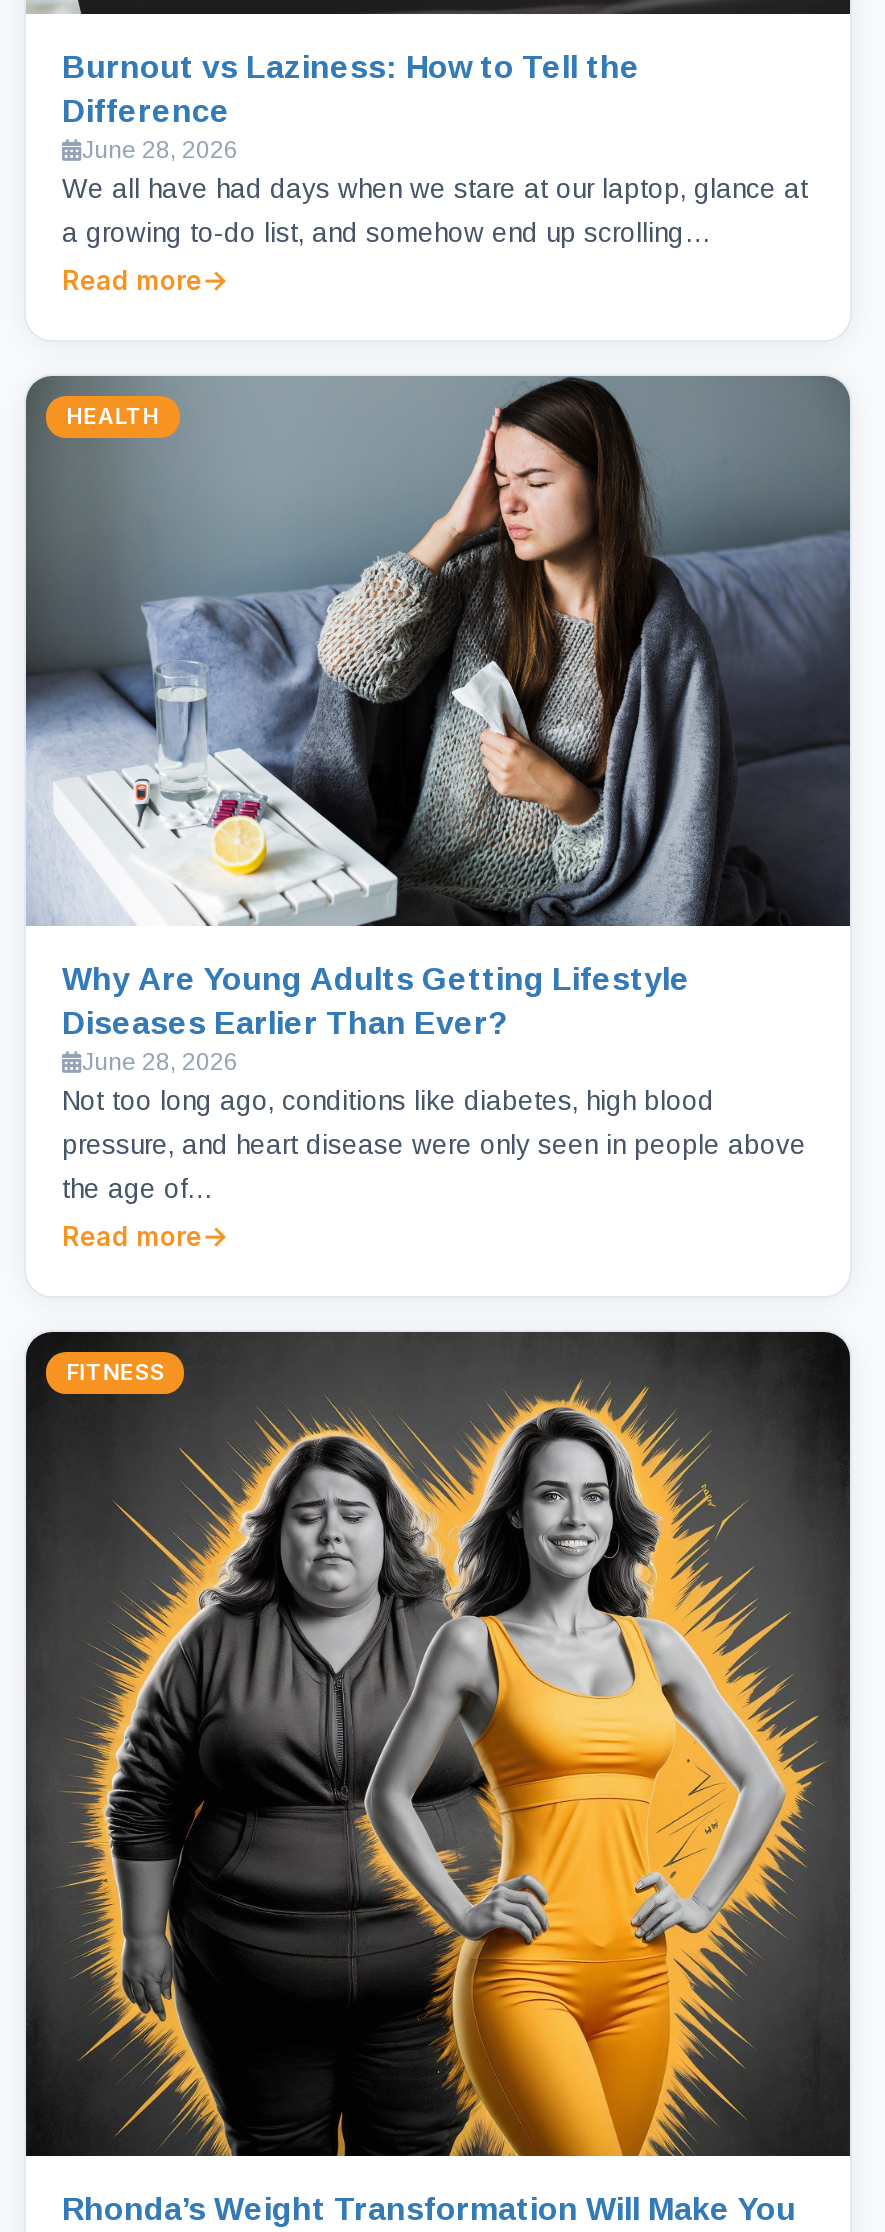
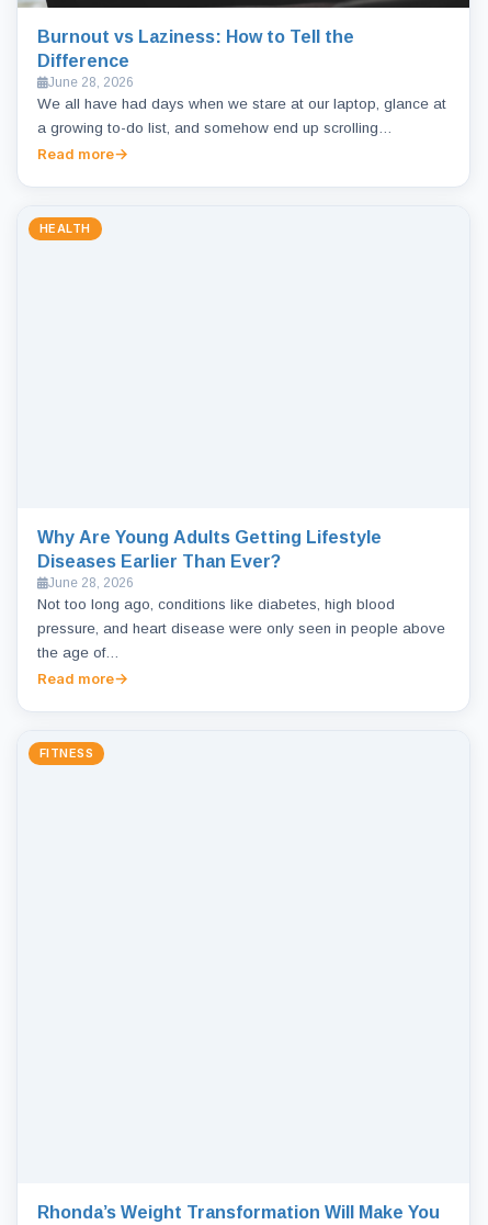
- [image]

- [image]
